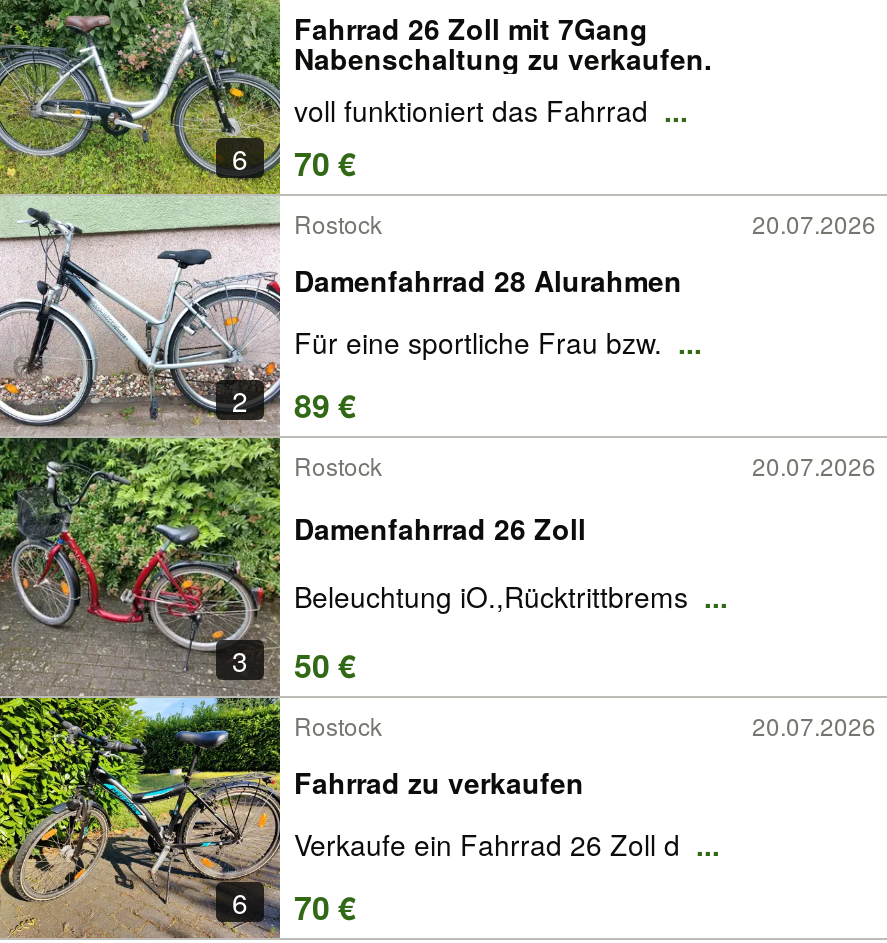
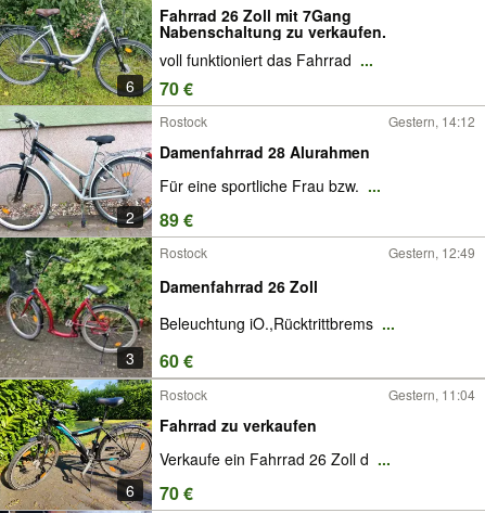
- 20.07.2026
+ Gestern, 14:12

- 20.07.2026
+ Gestern, 12:49

- 3 50 €
+ 3 60 €

- 20.07.2026
+ Gestern, 11:04
